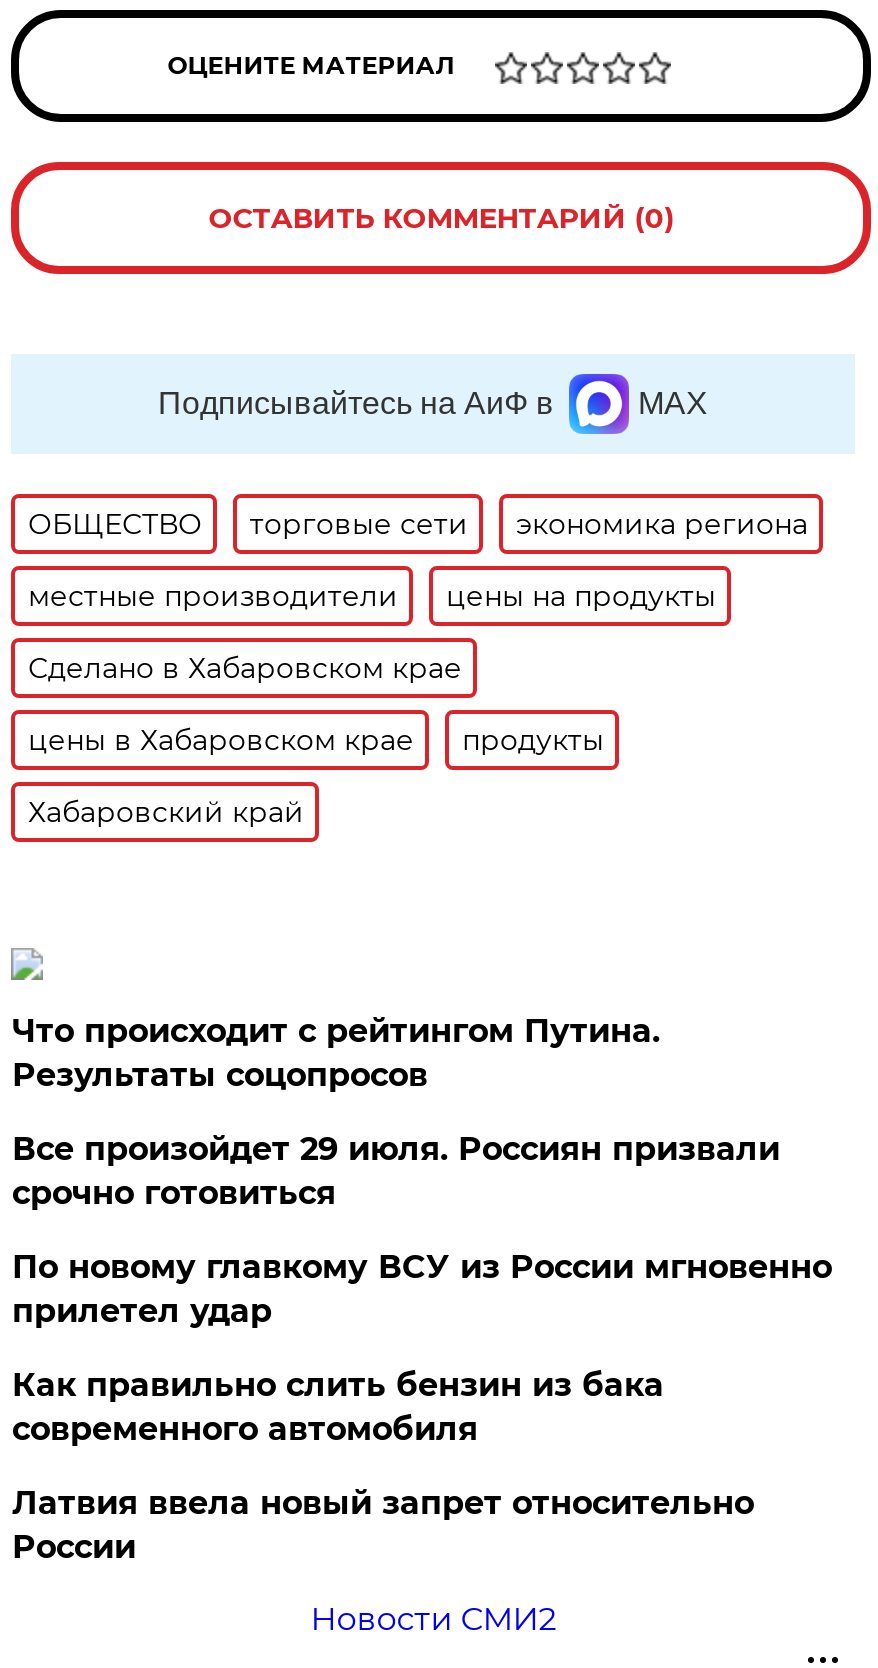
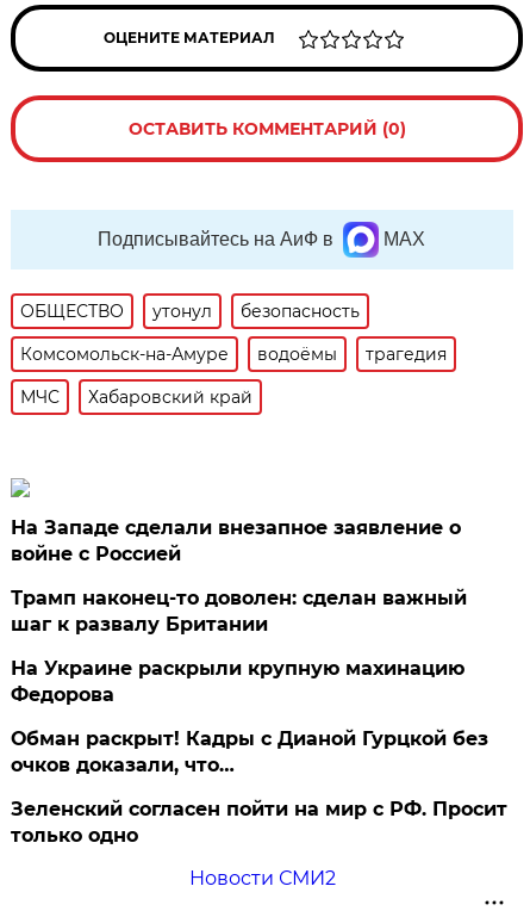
- торговые сети
- экономика региона
- местные производители
- цены на продукты
- Сделано в Хабаровском крае
- цены в Хабаровском крае
- продукты
+ утонул
+ безопасность
+ Комсомольск-на-Амуре
+ водоёмы
+ трагедия
+ МЧС

- Что происходит с рейтингом Путина.
- Результаты соцопросов
+ На Западе сделали внезапное заявление о
+ войне с Россией

- Все произойдет 29 июля. Россиян призвали
- срочно готовиться
+ Трамп наконец-то доволен: сделан важный
+ шаг к развалу Британии

- По новому главкому ВСУ из России мгновенно
- прилетел удар
+ На Украине раскрыли крупную махинацию
+ Федорова

- Как правильно слить бензин из бака
- современного автомобиля
+ Обман раскрыт! Кадры с Дианой Гурцкой без
+ очков доказали, что…

- Латвия ввела новый запрет относительно
- России
+ Зеленский согласен пойти на мир с РФ. Просит
+ только одно
